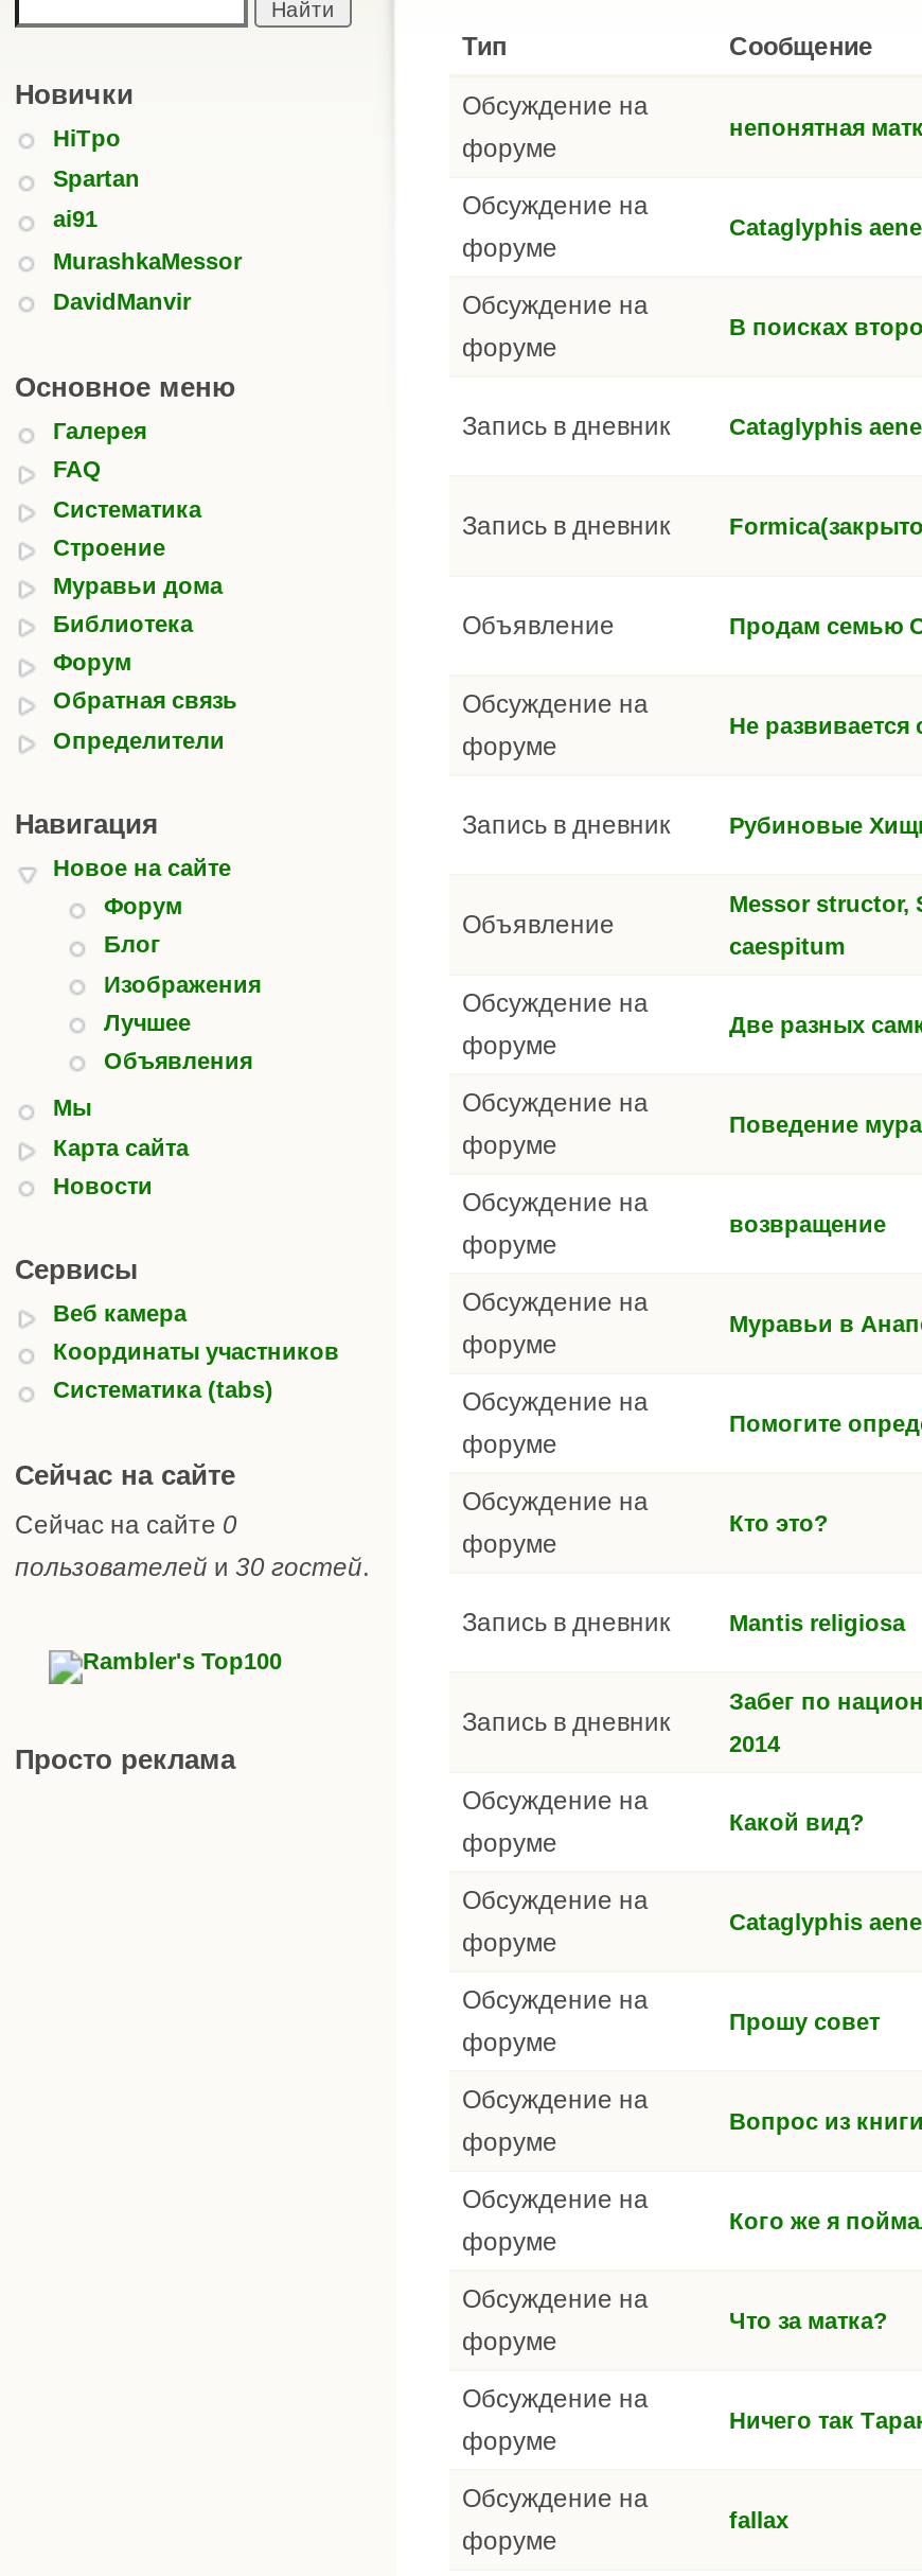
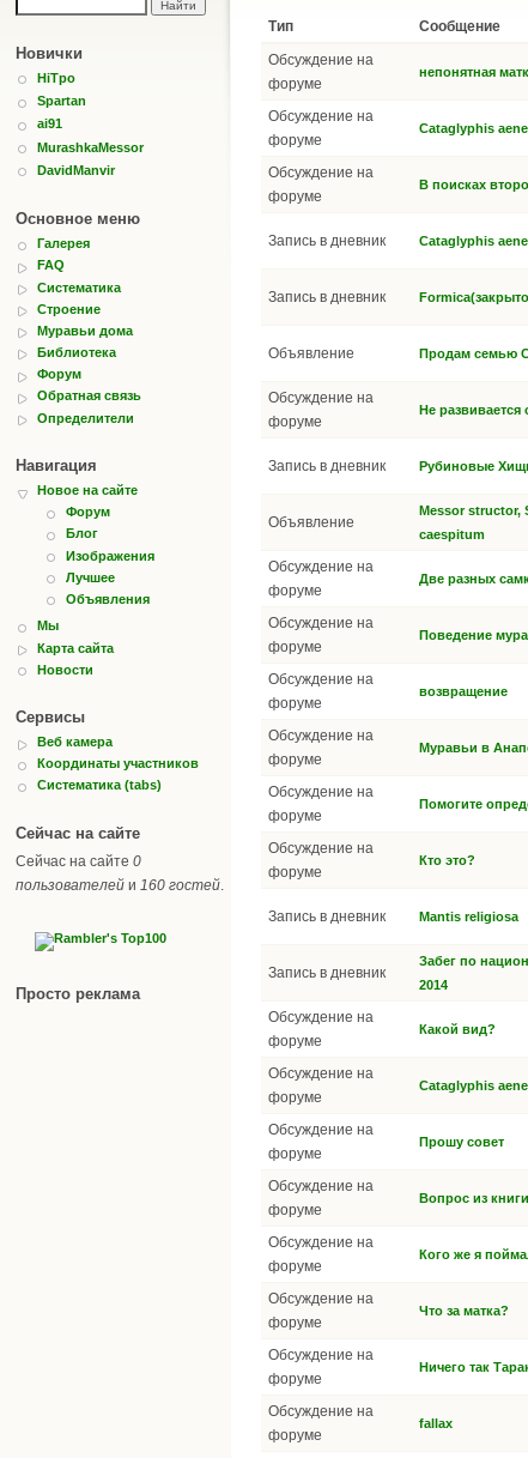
- пользователей и 30 гостей.
+ пользователей и 160 гостей.
